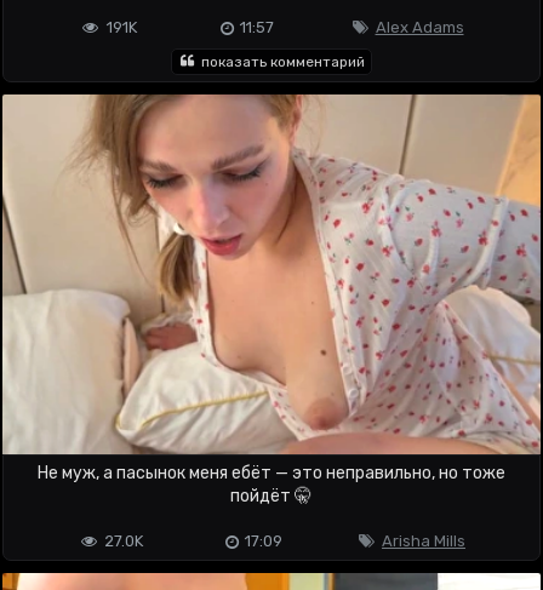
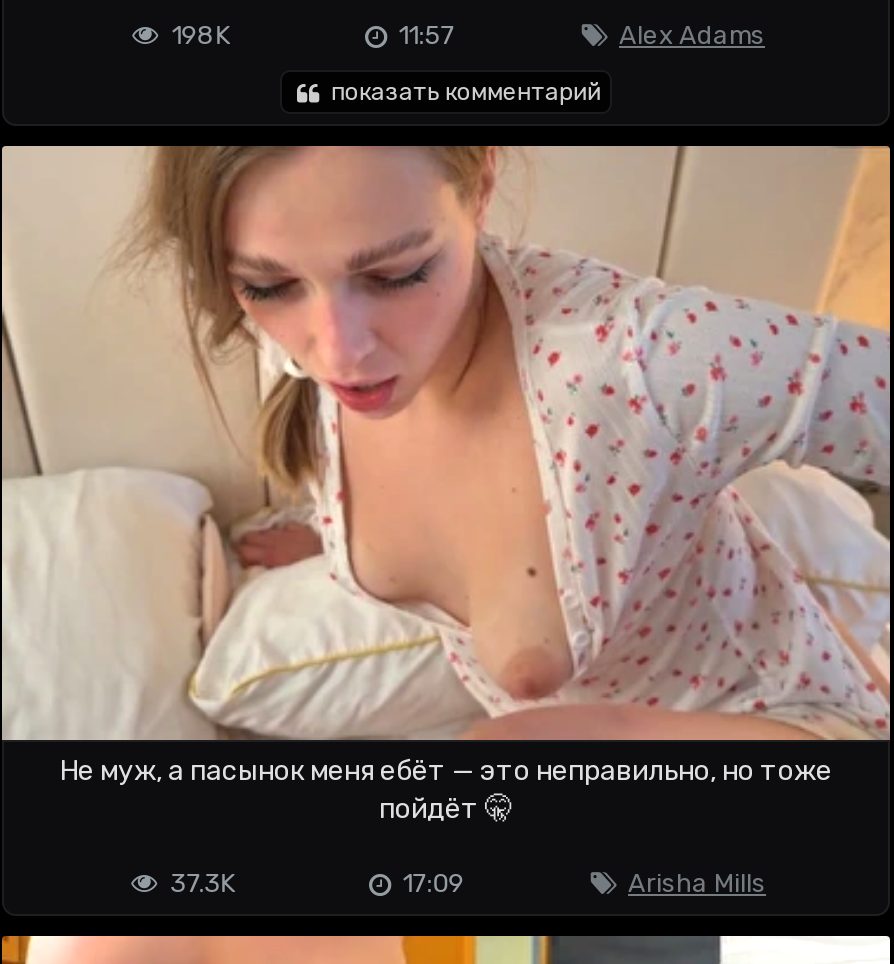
- 191K
+ 198K

- 27.0K
+ 37.3K
